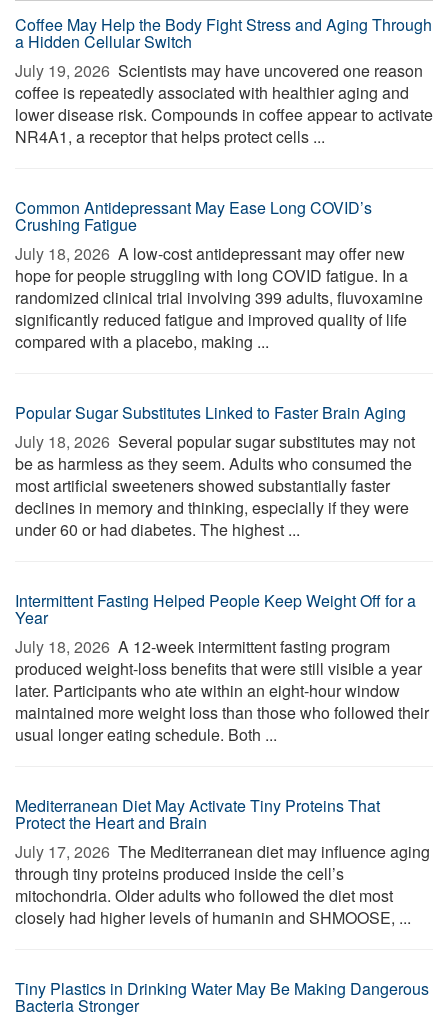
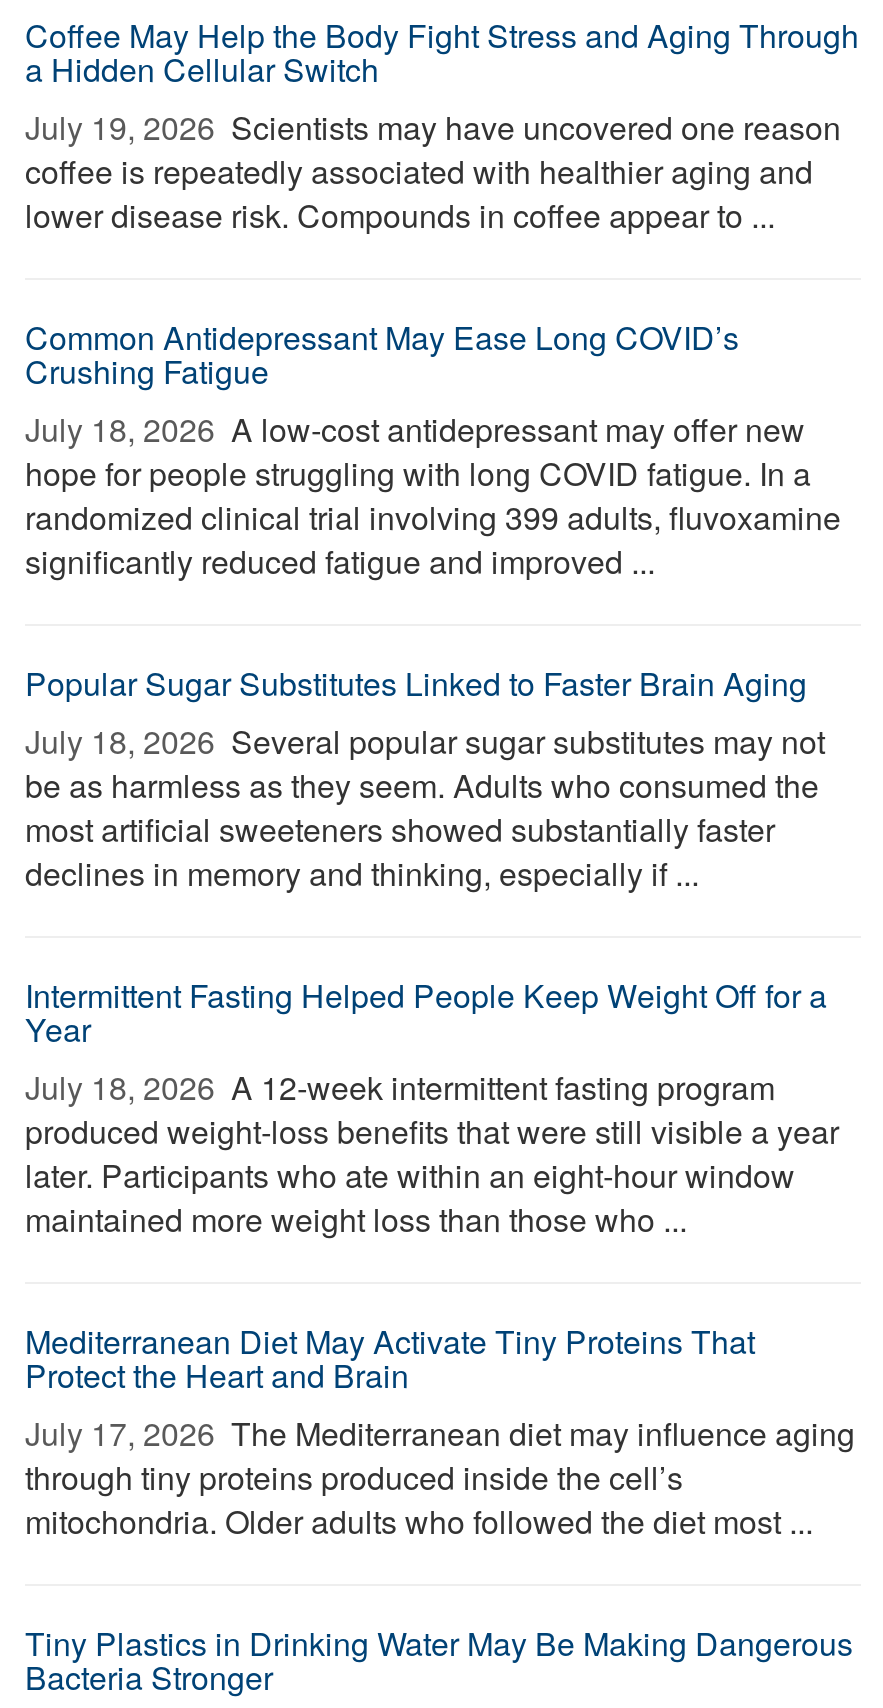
- lower disease risk. Compounds in coffee appear to activate
- NR4A1, a receptor that helps protect cells ...
+ lower disease risk. Compounds in coffee appear to ...

- significantly reduced fatigue and improved quality of life
- compared with a placebo, making ...
+ significantly reduced fatigue and improved ...

- declines in memory and thinking, especially if they were
- under 60 or had diabetes. The highest ...
+ declines in memory and thinking, especially if ...

- maintained more weight loss than those who followed their
- usual longer eating schedule. Both ...
+ maintained more weight loss than those who ...

- mitochondria. Older adults who followed the diet most
- closely had higher levels of humanin and SHMOOSE, ...
+ mitochondria. Older adults who followed the diet most ...
